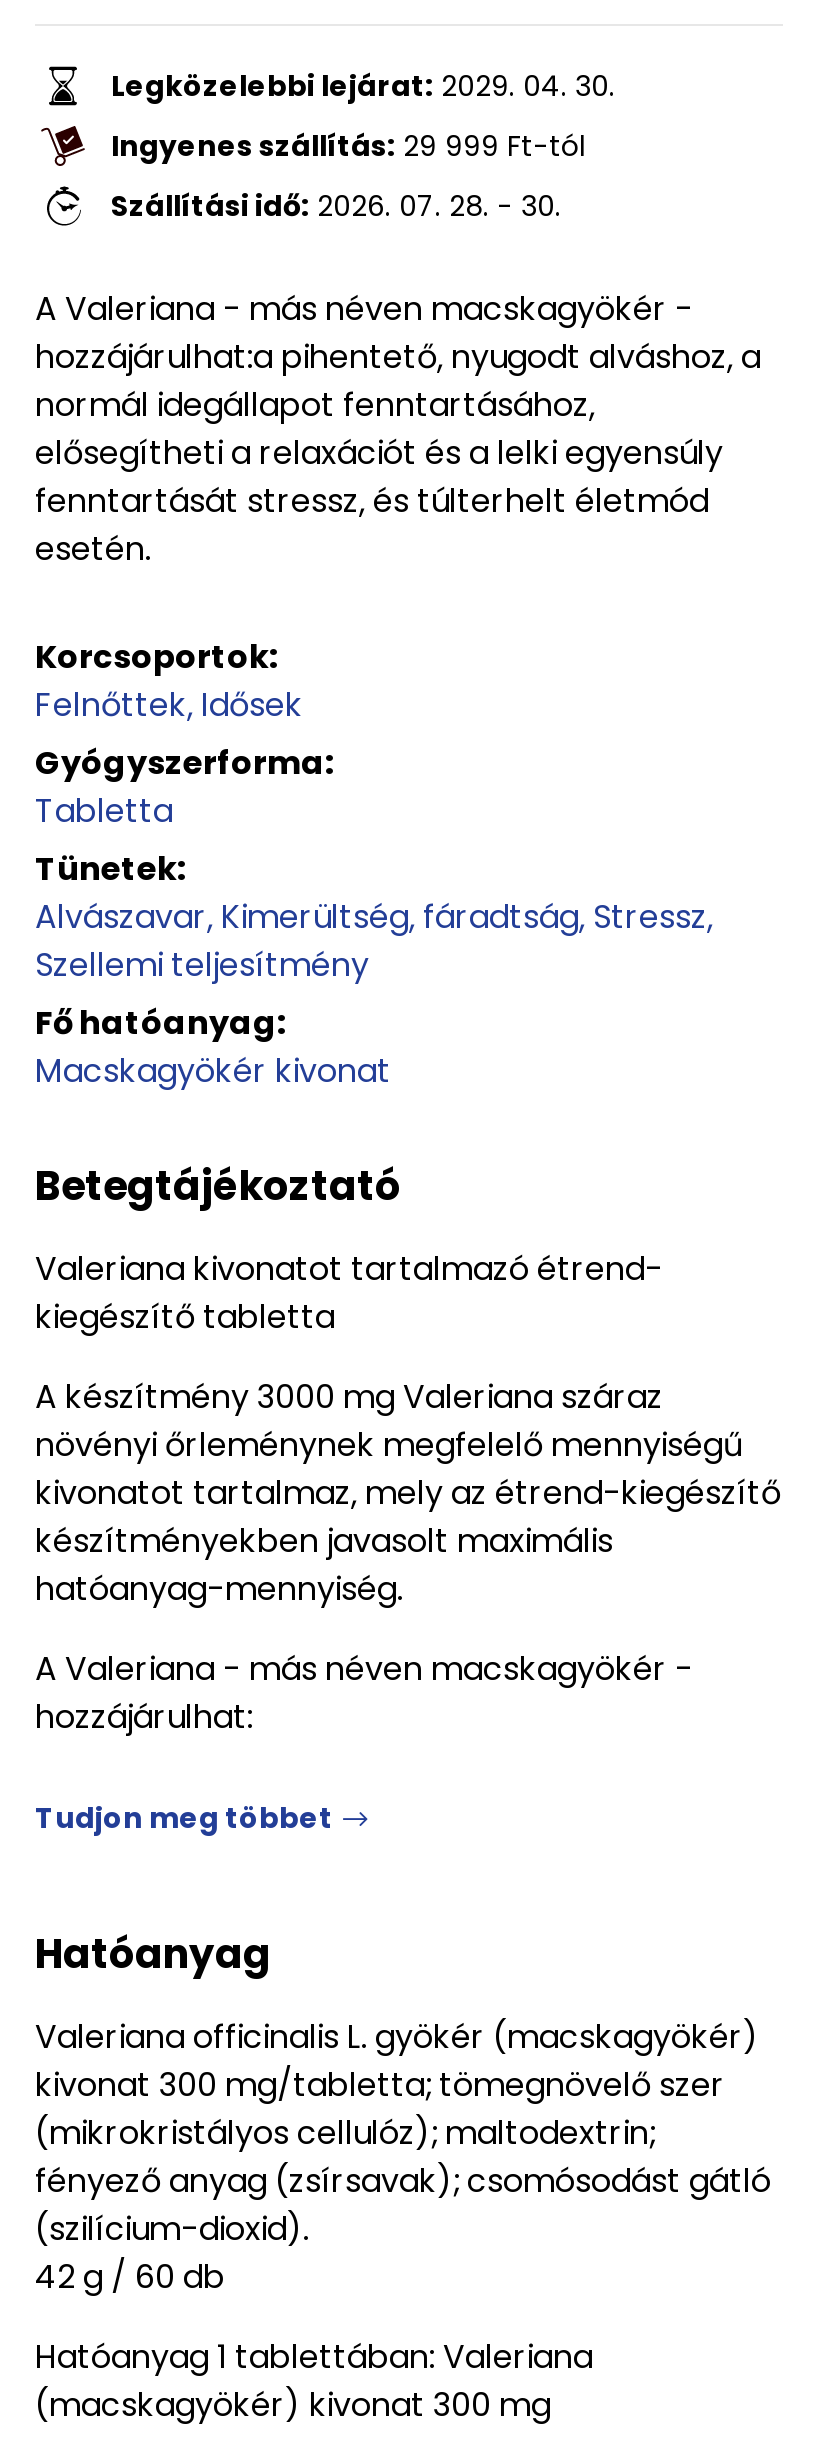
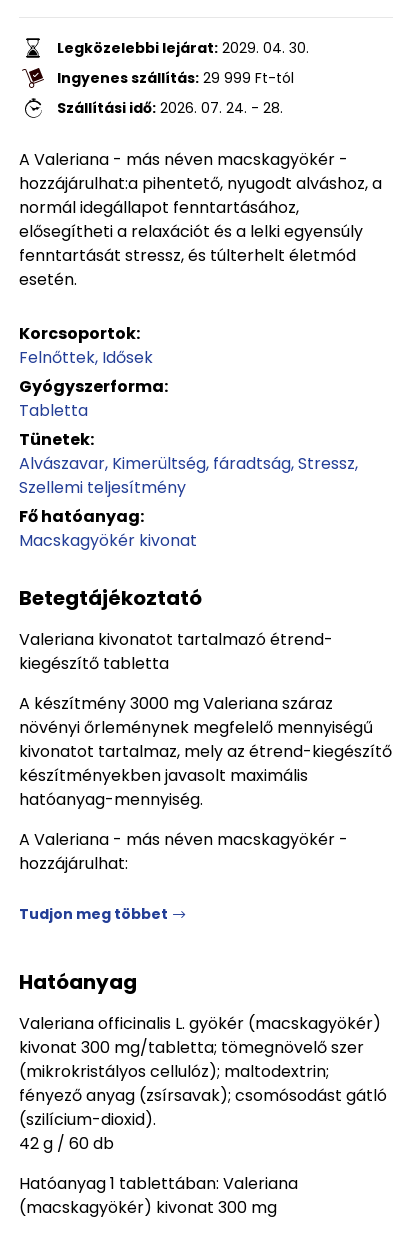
- Szállítási idő: 2026. 07. 28. - 30.
+ Szállítási idő: 2026. 07. 24. - 28.
